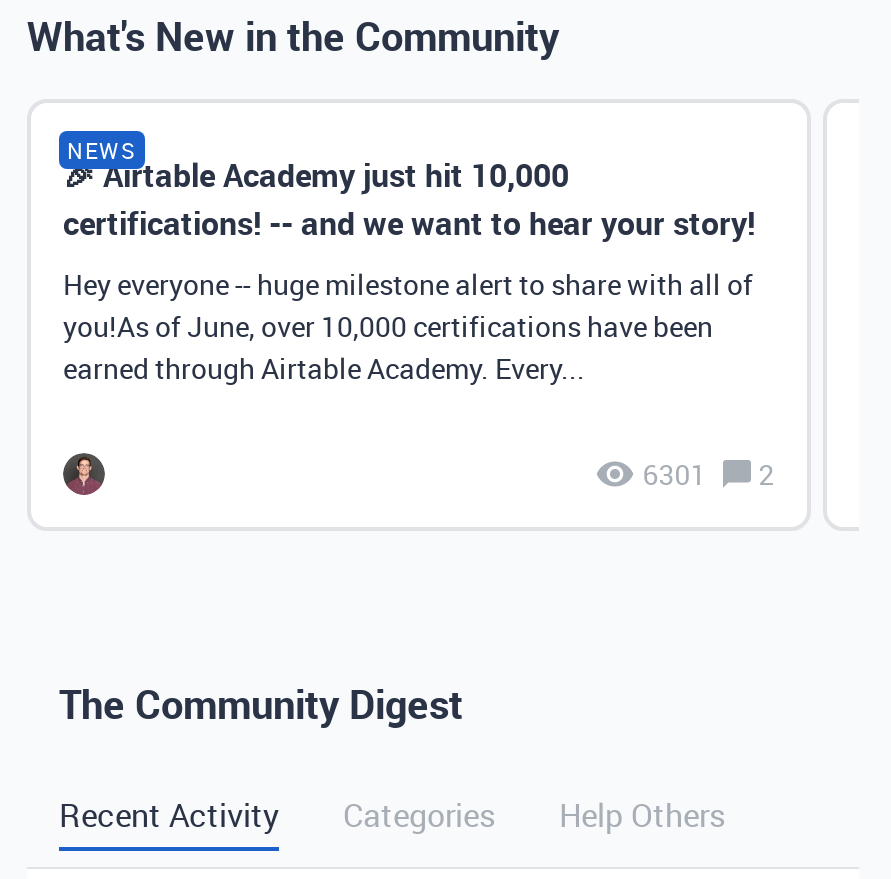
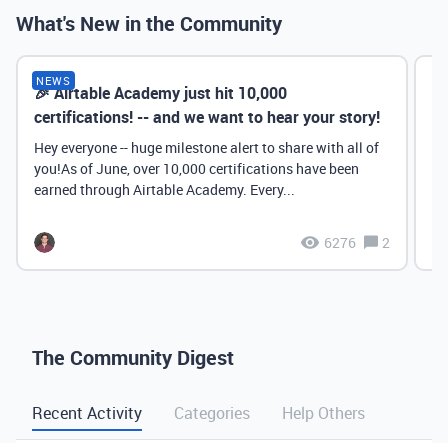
- 6301 2
+ 6276 2
